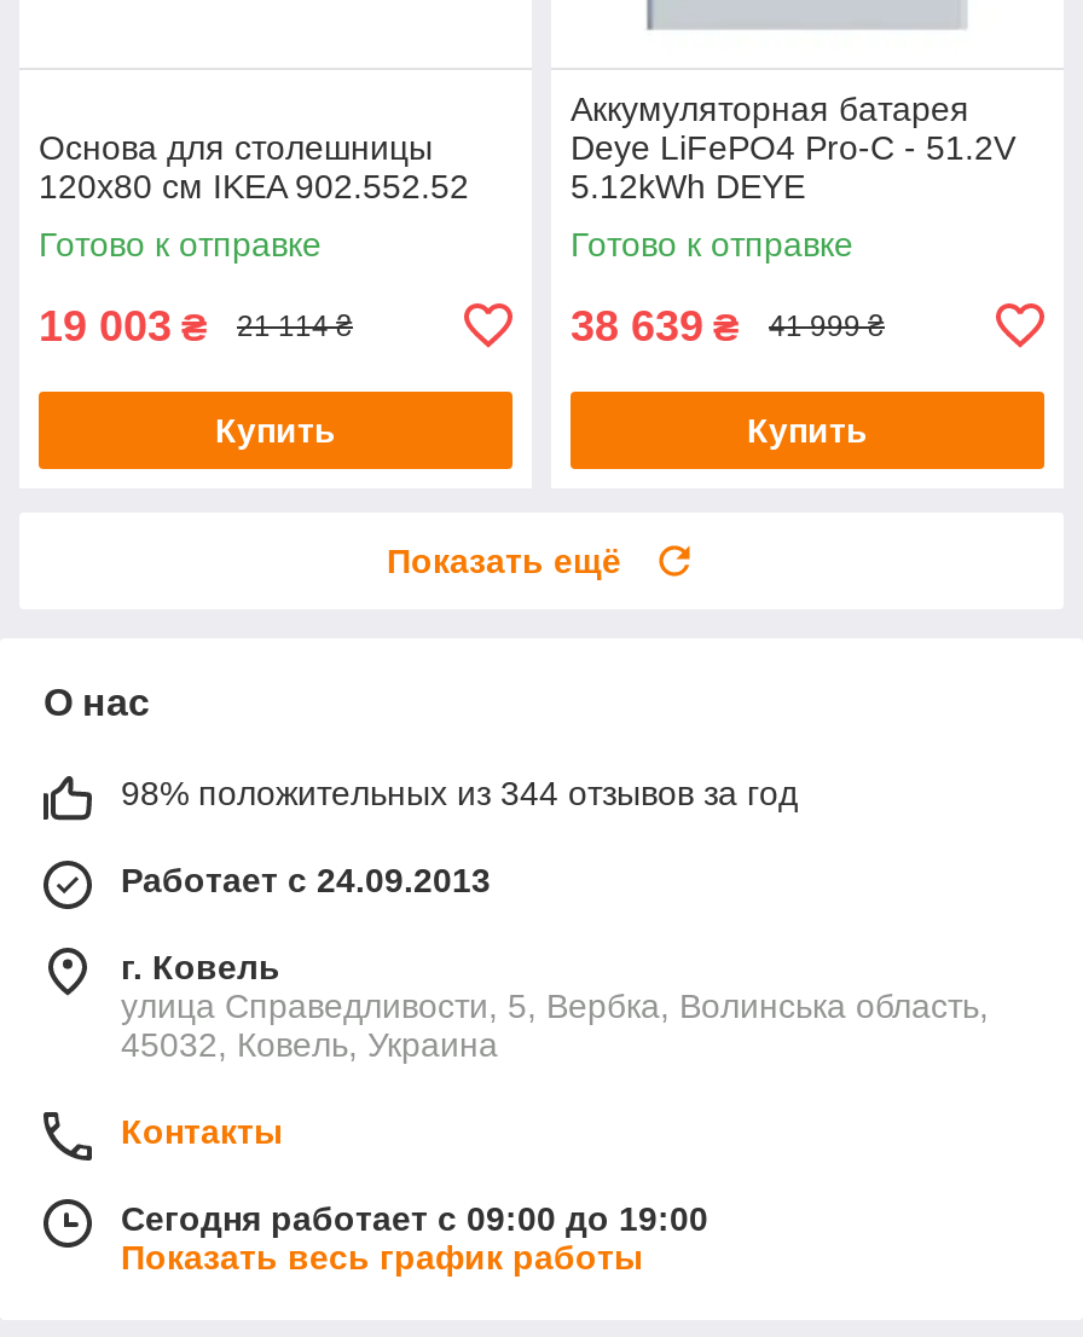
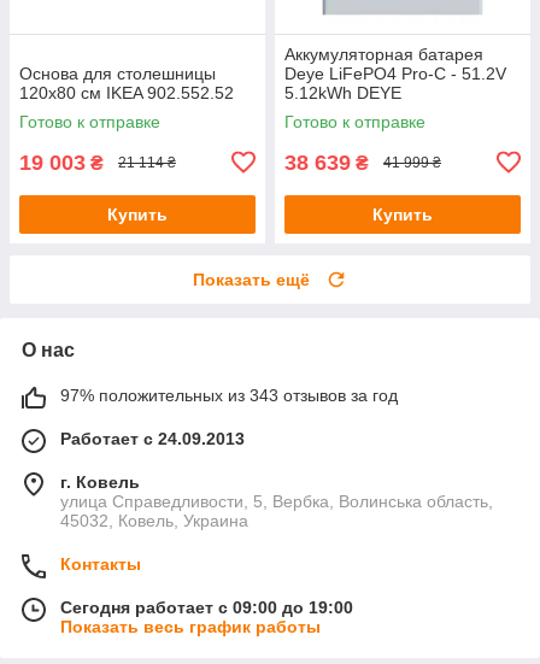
- 98% положительных из 344 отзывов за год
+ 97% положительных из 343 отзывов за год
